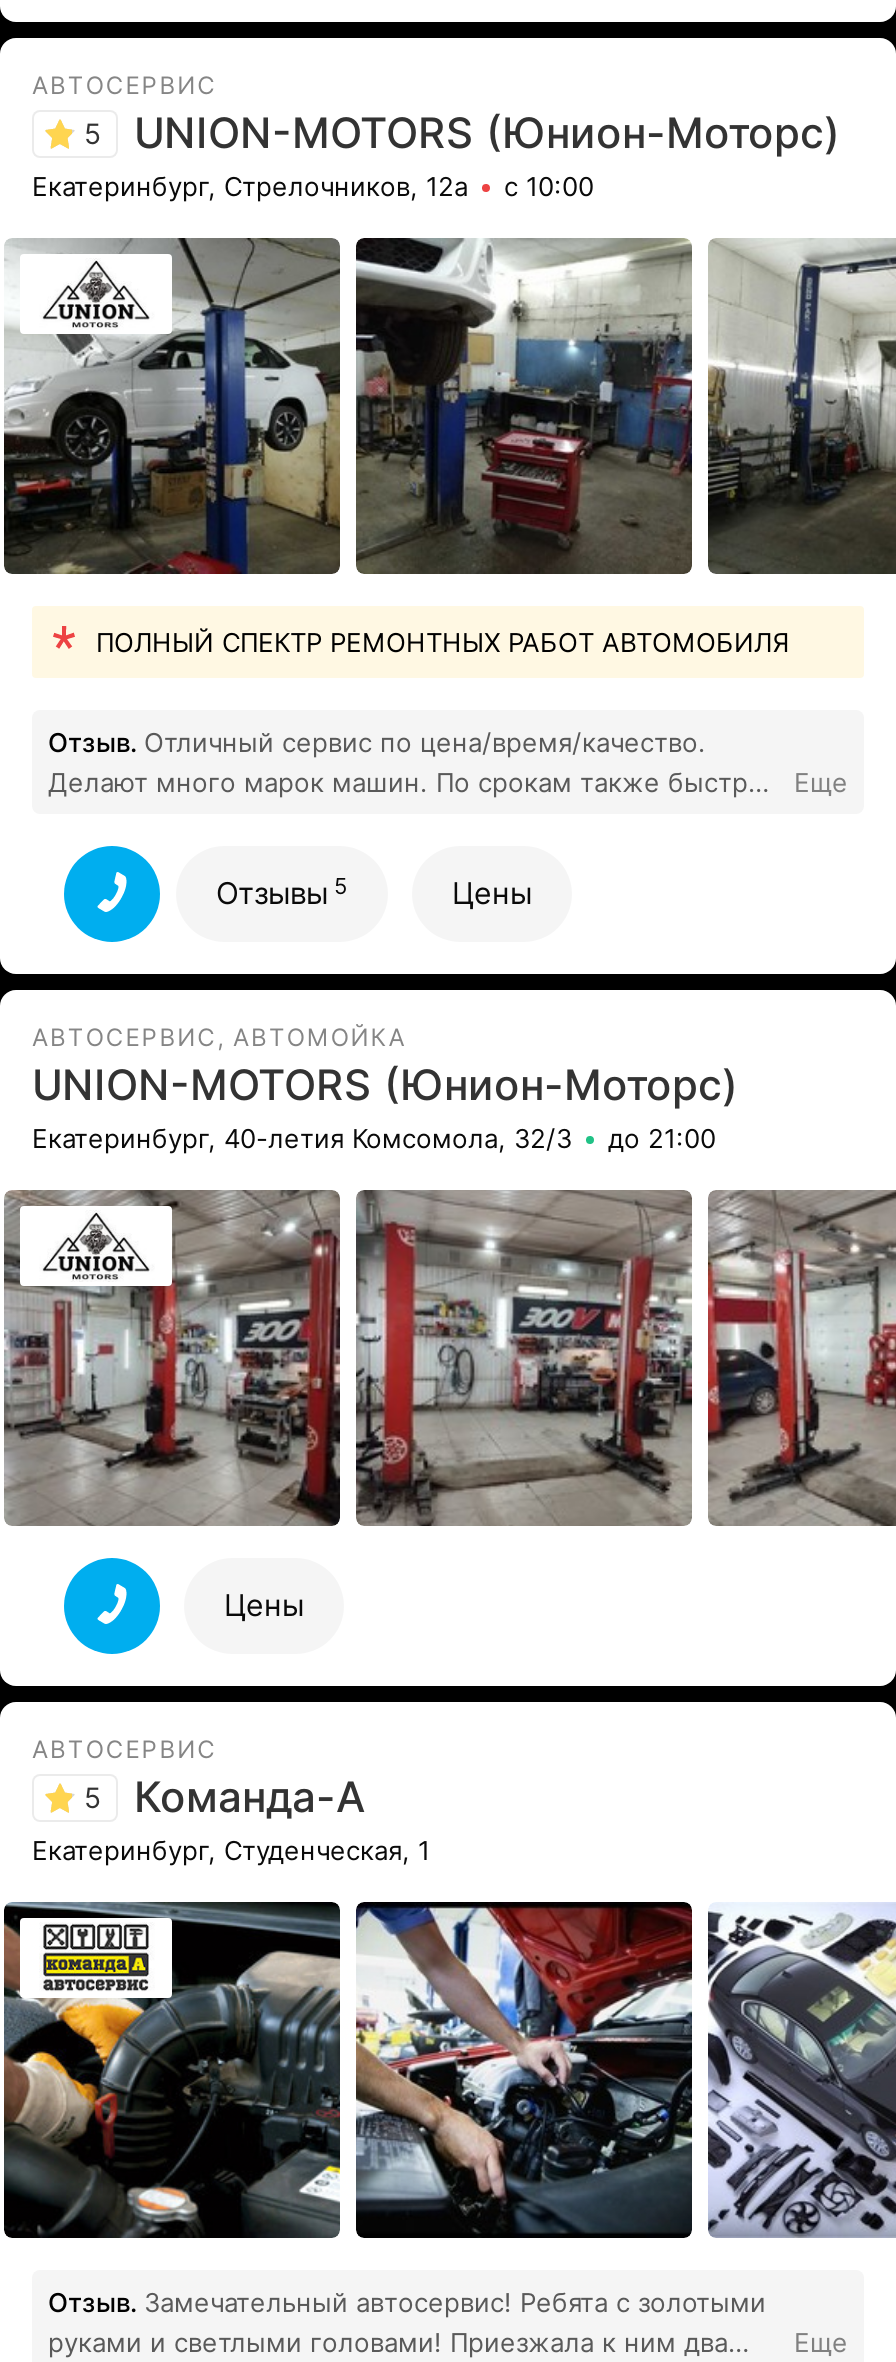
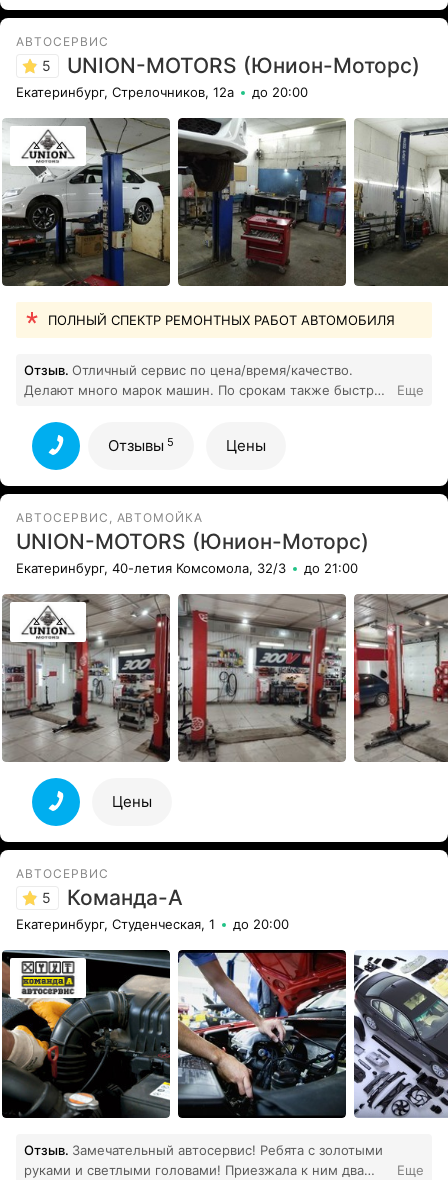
- Екатеринбург, Стрелочников, 12а с 10:00
+ Екатеринбург, Стрелочников, 12а до 20:00

+ до 20:00
